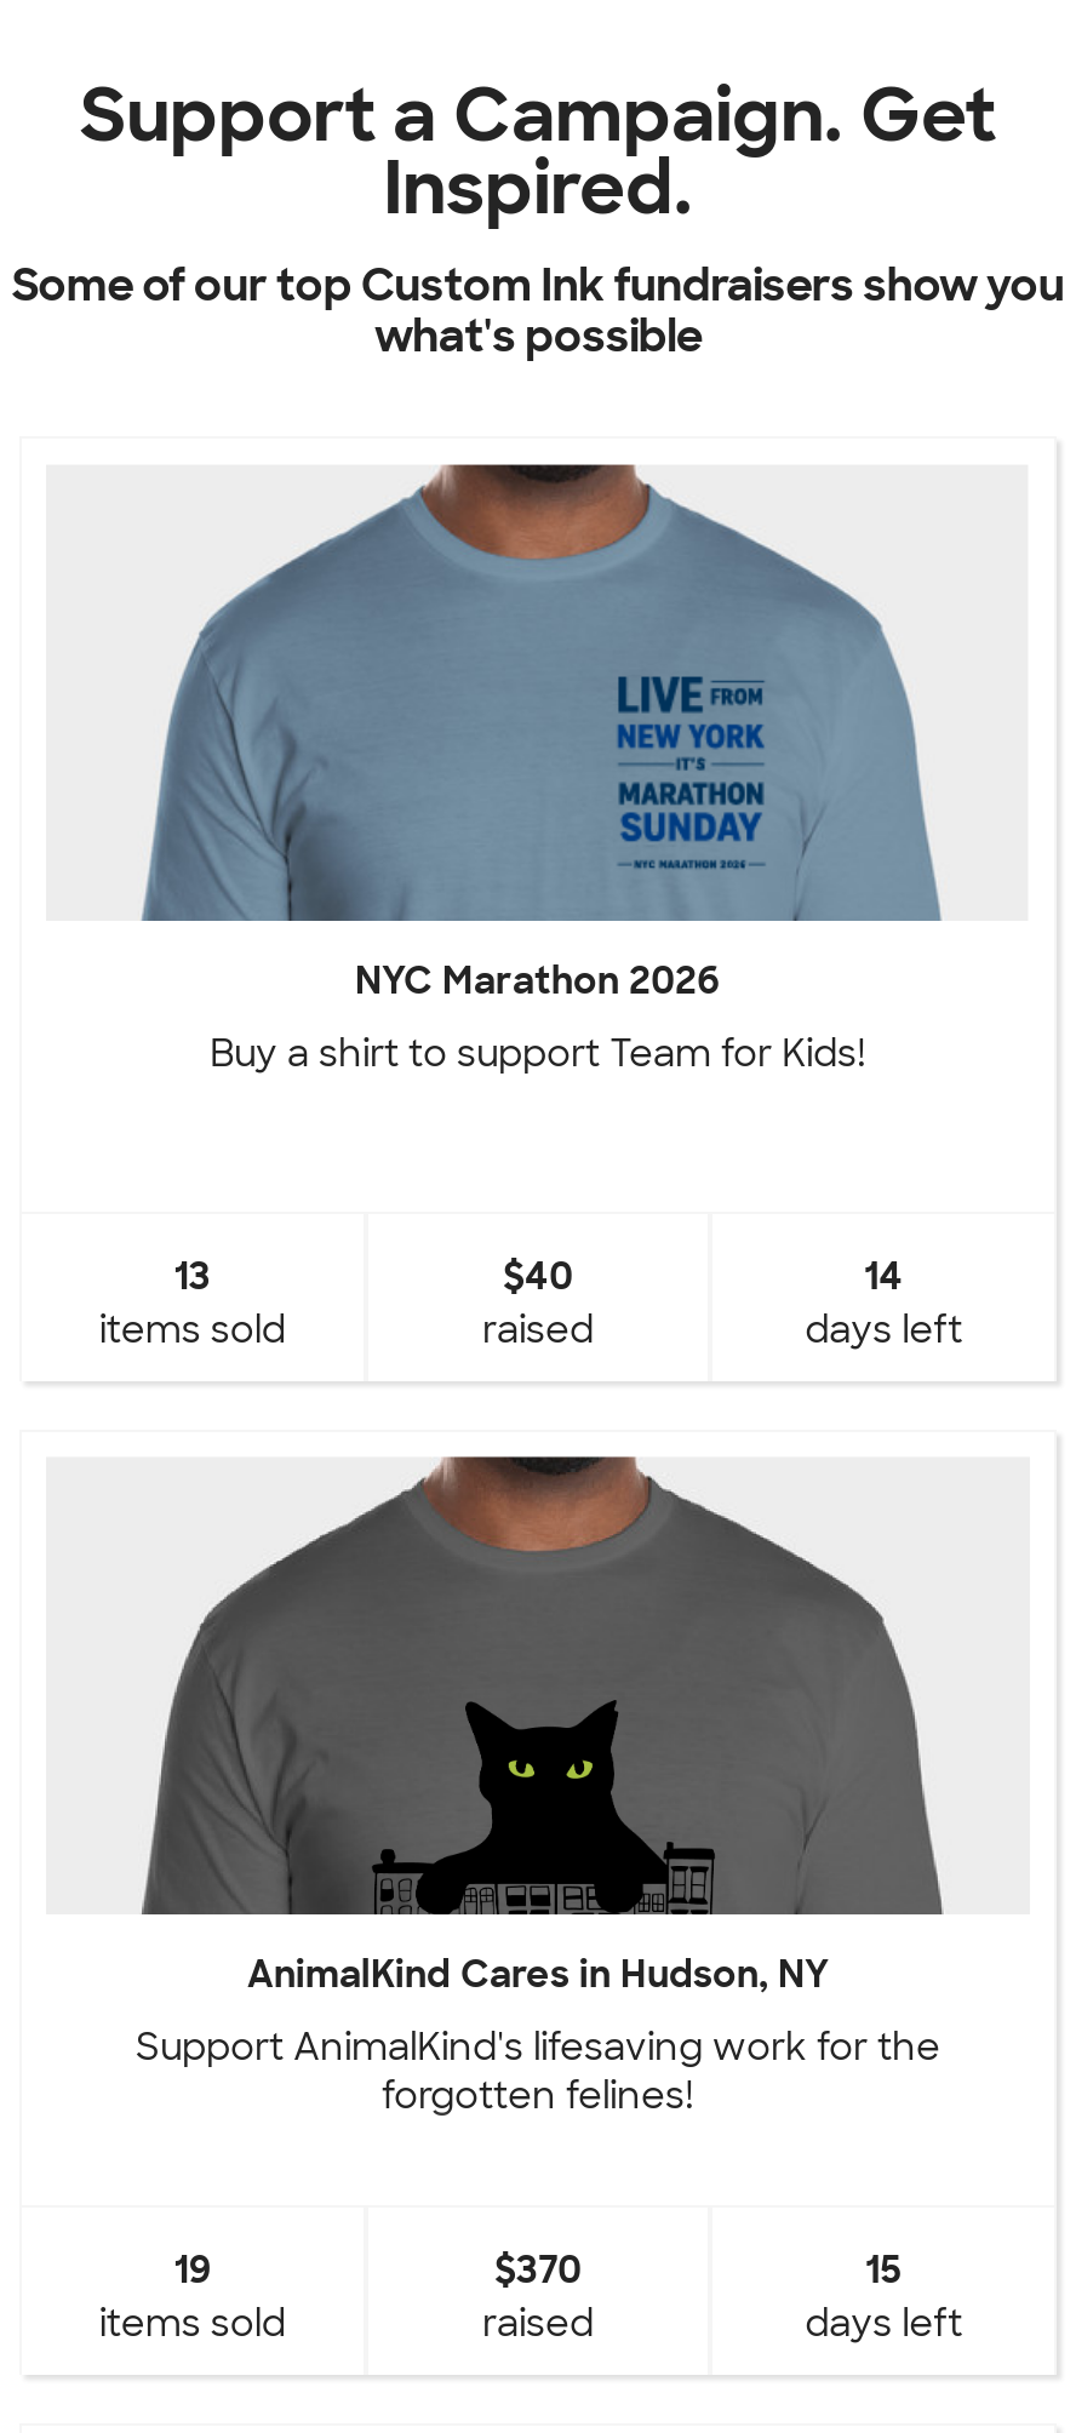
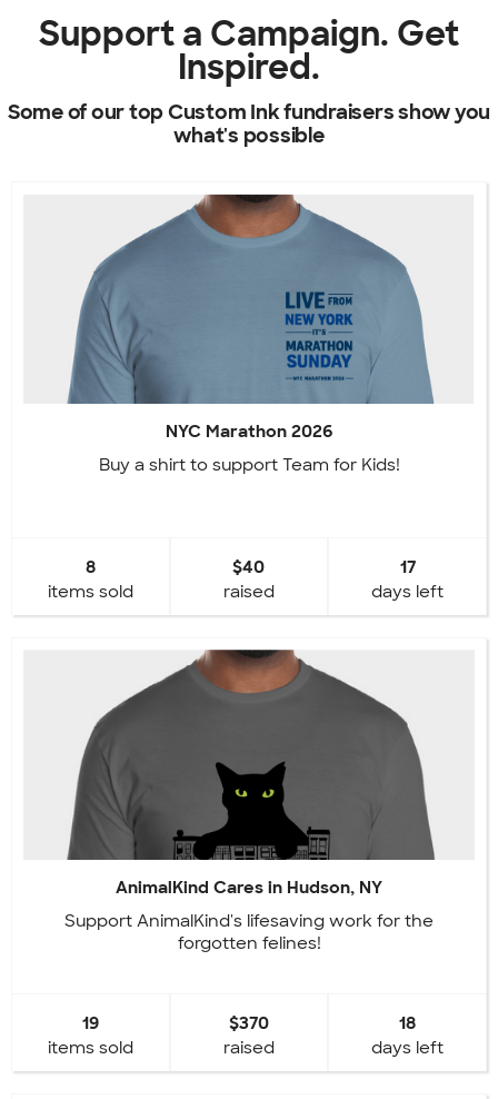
- 13
+ 8

- 14
+ 17

- 15
+ 18
